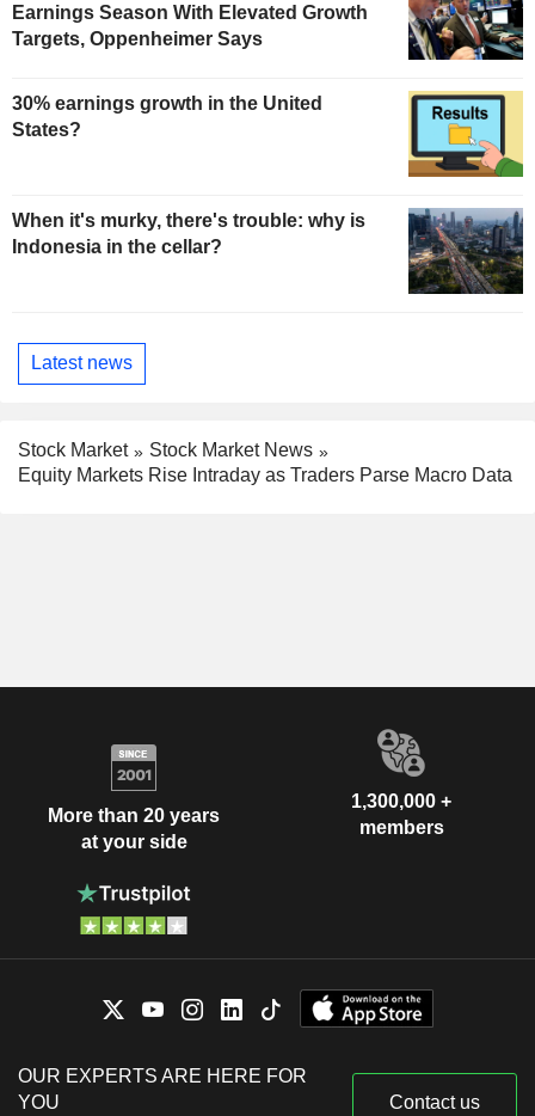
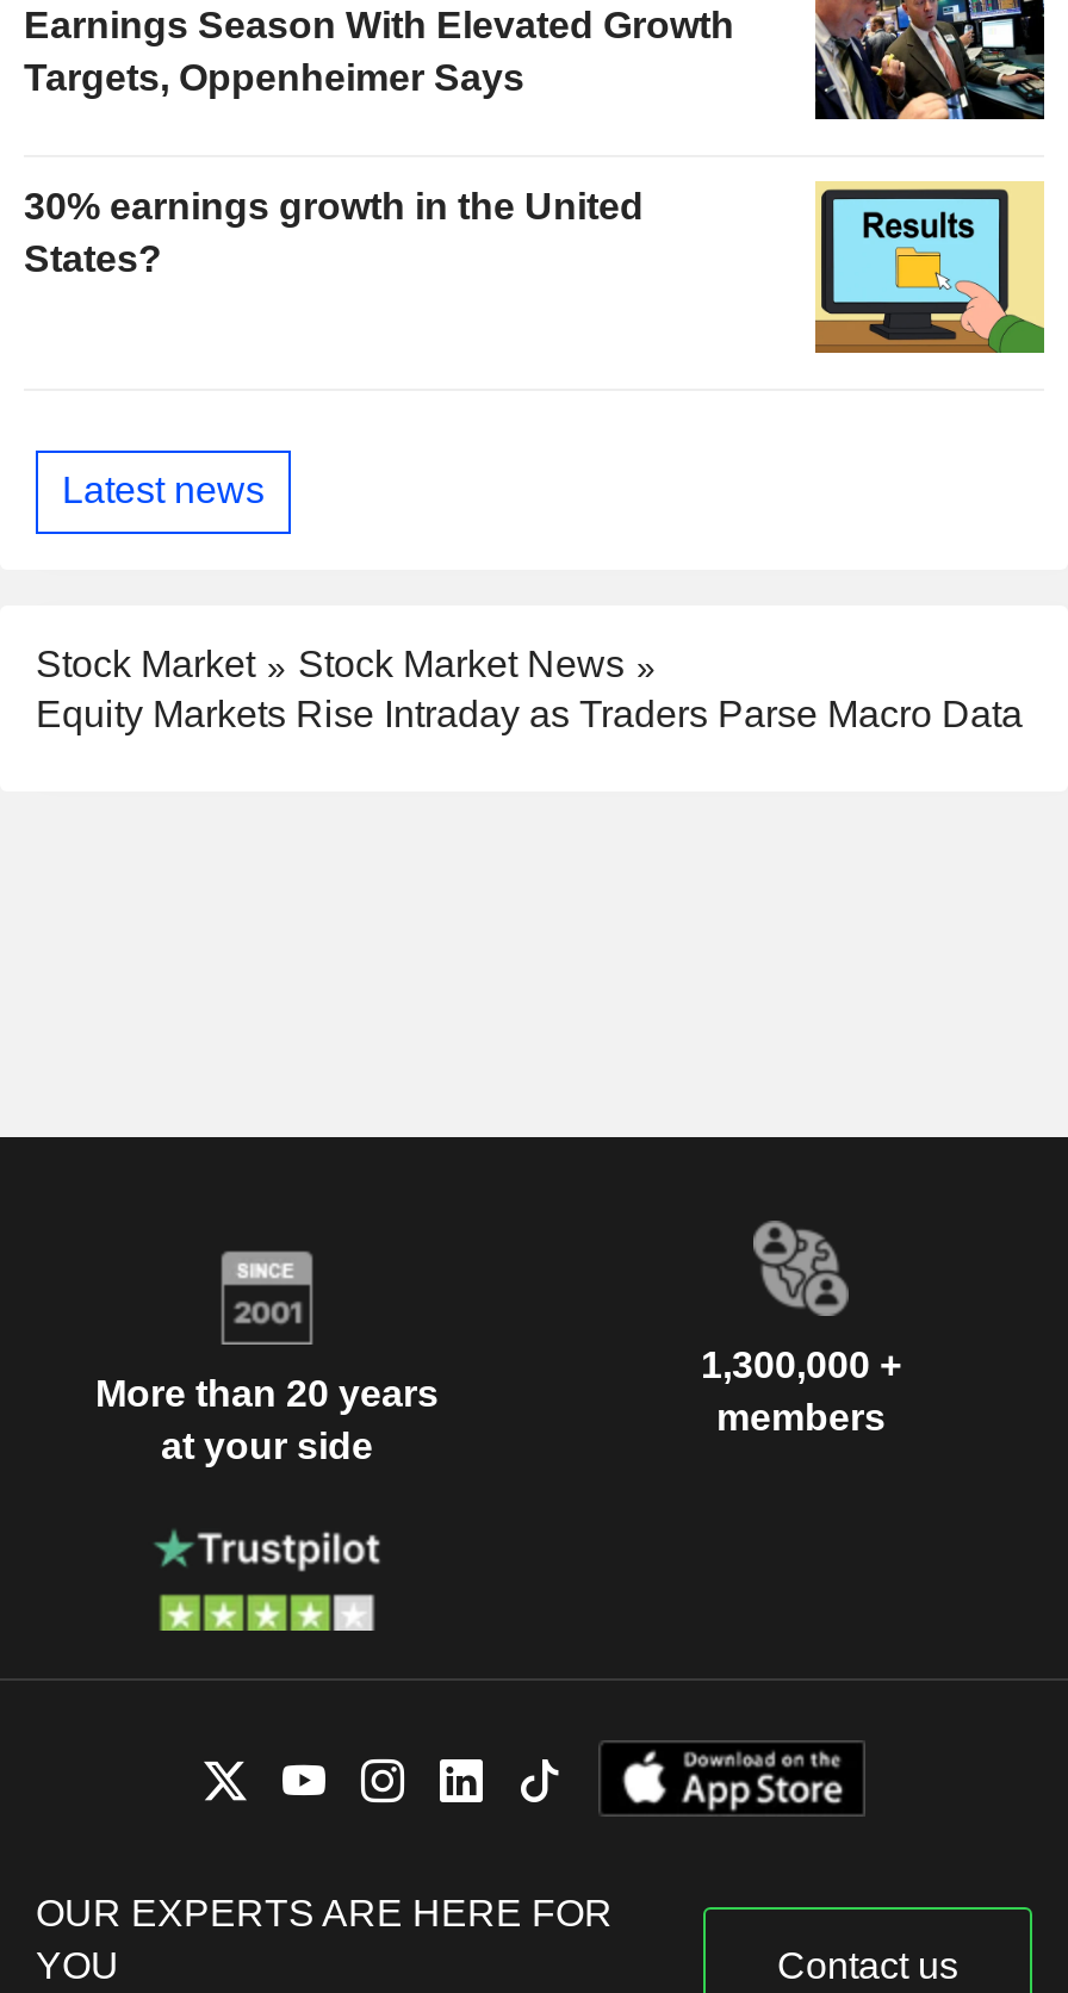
- [image]
- When it's murky, there's trouble: why is
- Indonesia in the cellar?
